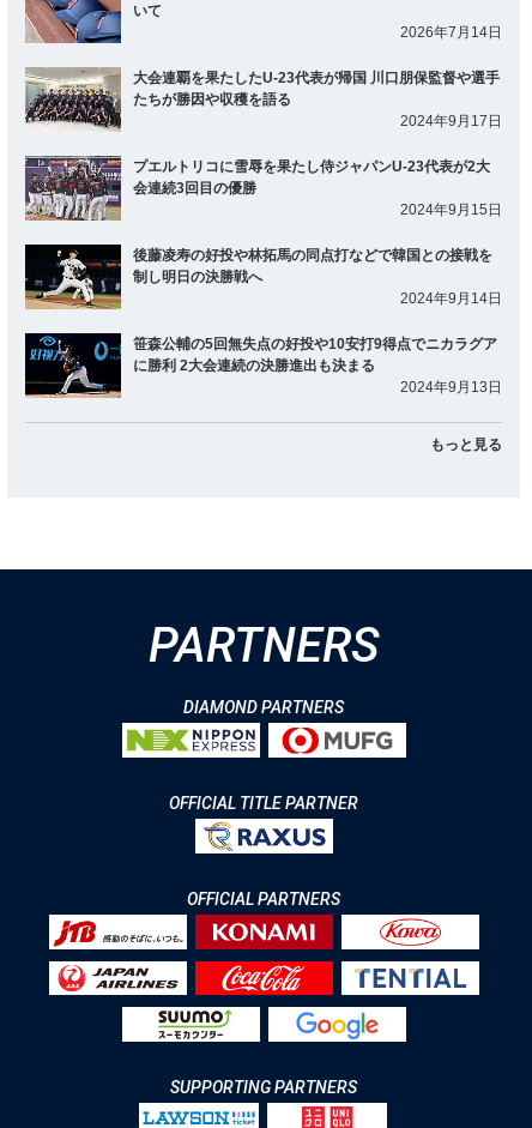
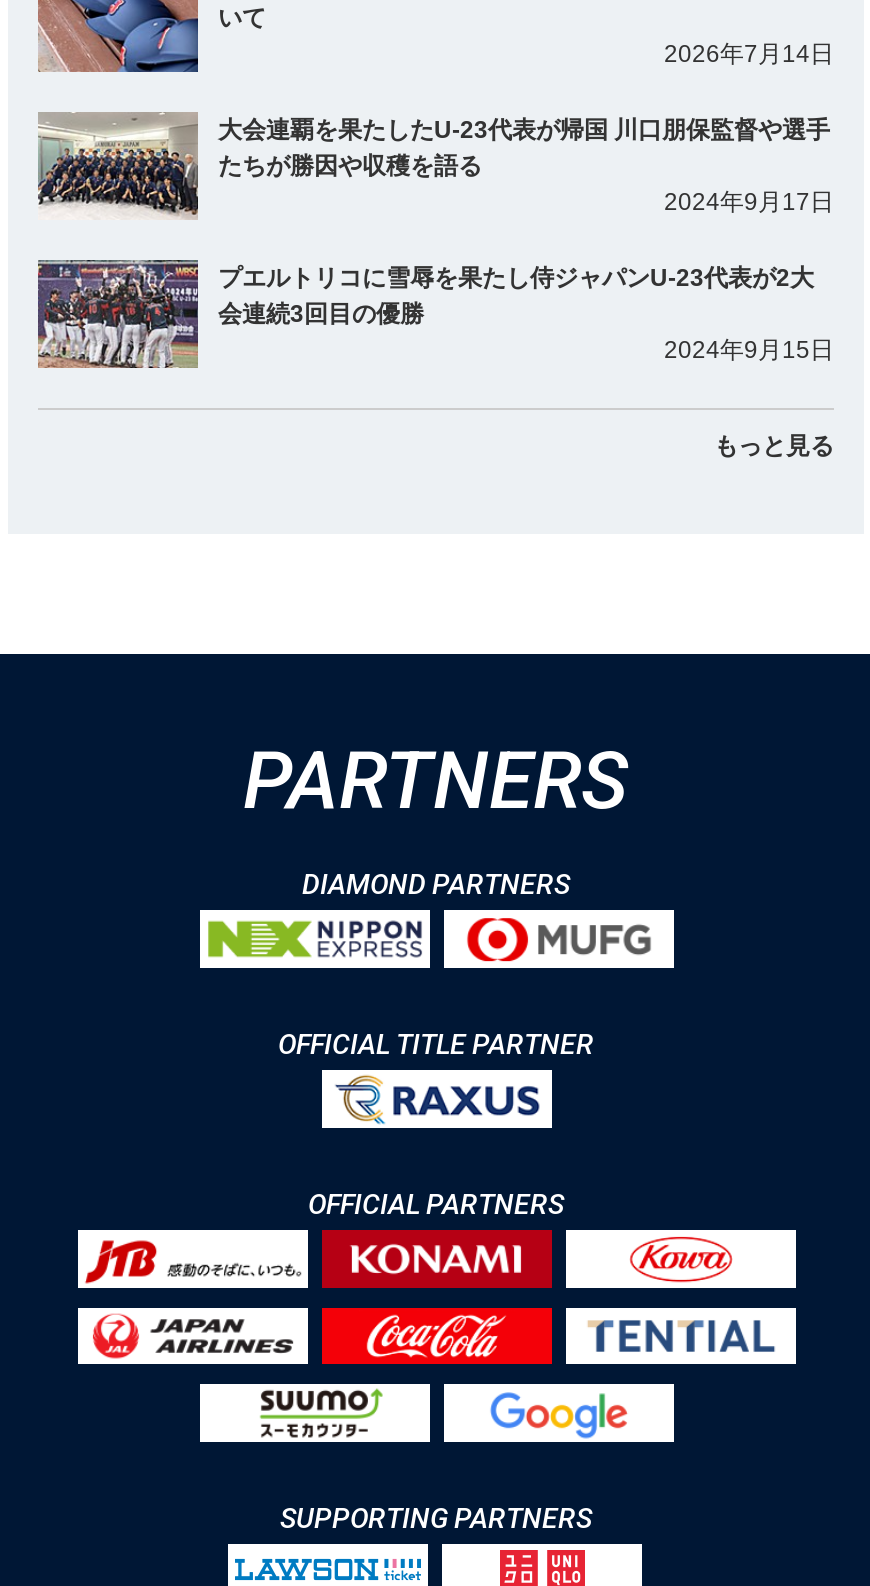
- [image]
- 後藤凌寿の好投や林拓馬の同点打などで韓国との接戦を
- 制し明日の決勝戦へ
- 2024年9月14日
- 笹森公輔の5回無失点の好投や10安打9得点でニカラグア
- に勝利 2大会連続の決勝進出も決まる
- 2024年9月13日

- [image]
